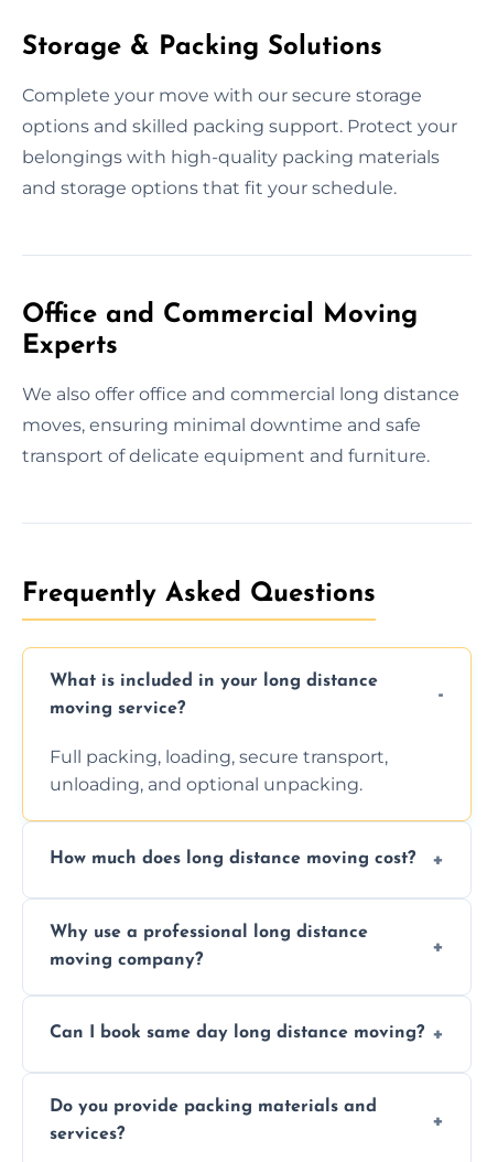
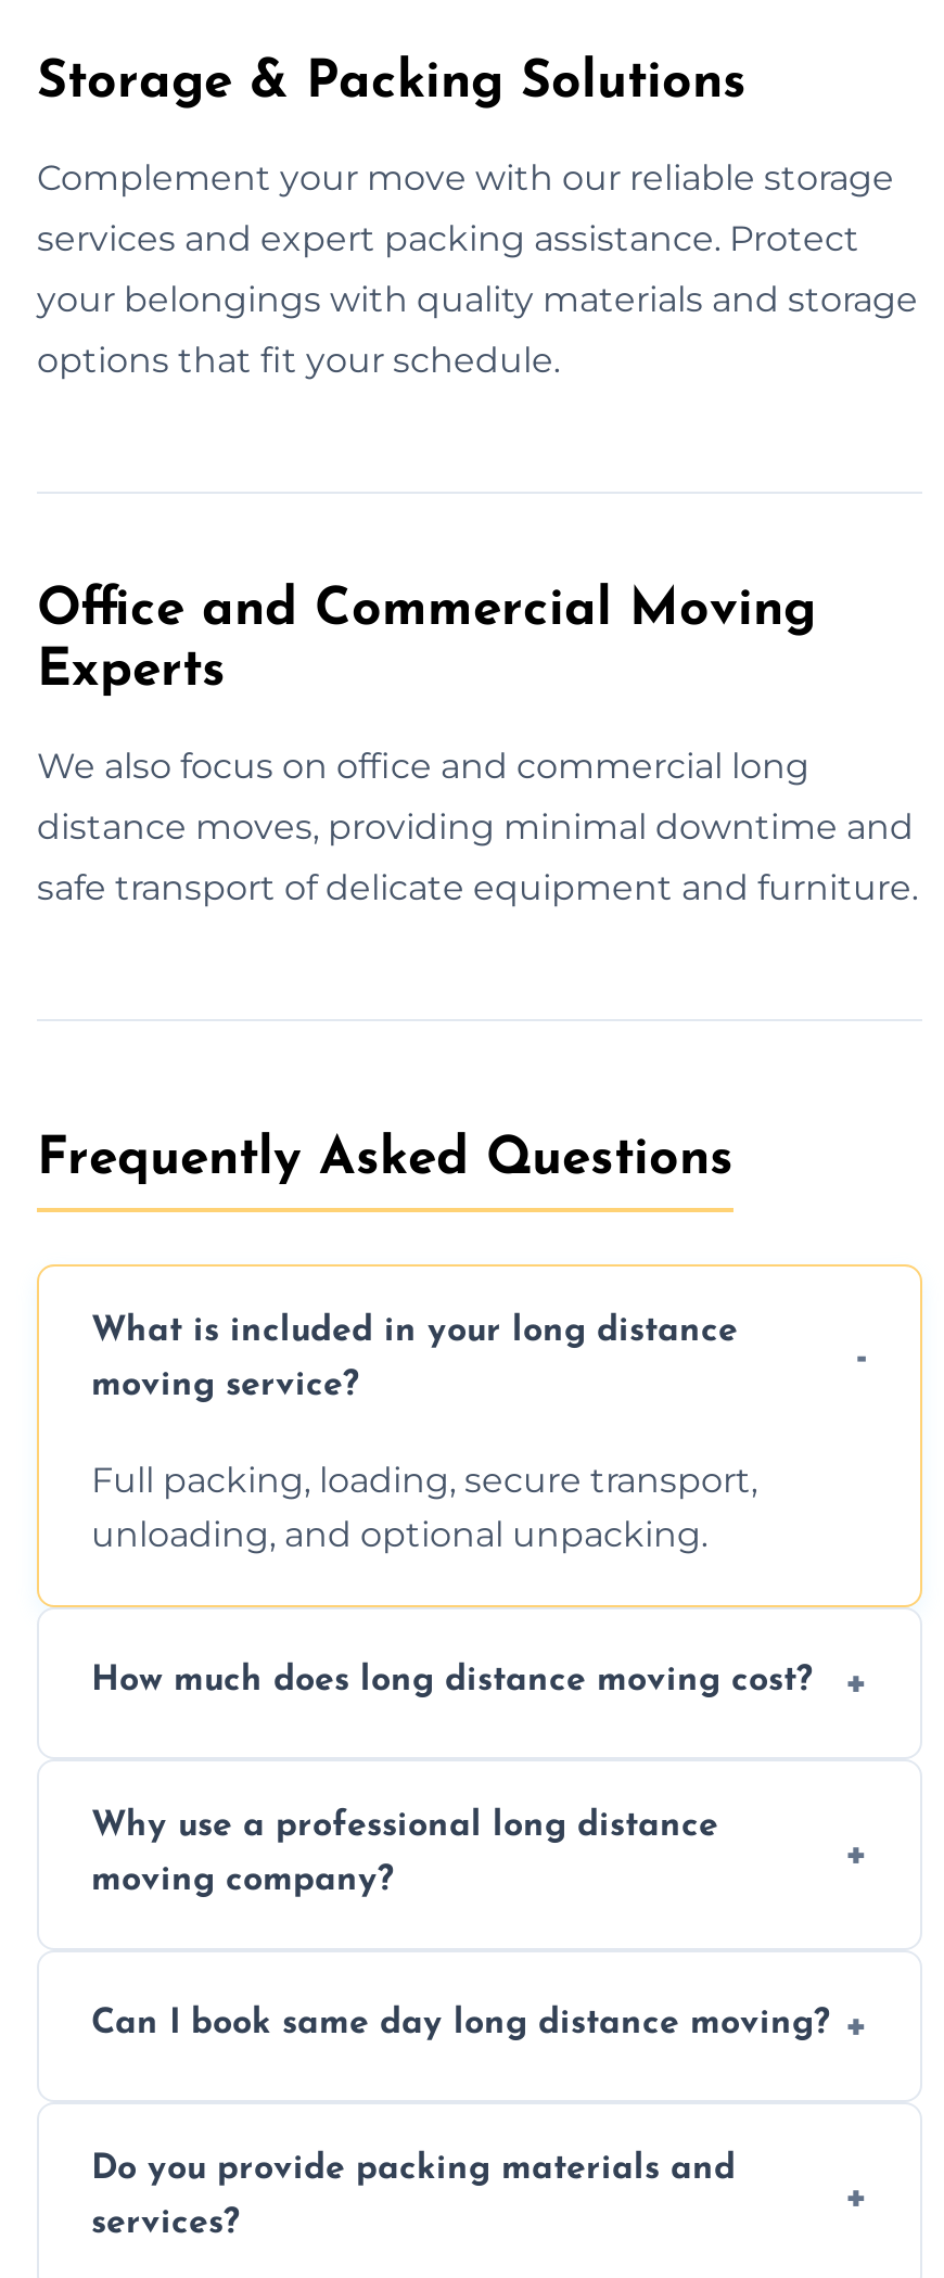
- Complete your move with our secure storage
+ Complement your move with our reliable storage

- options and skilled packing support. Protect your
+ services and expert packing assistance. Protect

- belongings with high-quality packing materials
+ your belongings with quality materials and storage

- and storage options that fit your schedule.
+ options that fit your schedule.

- We also offer office and commercial long distance
+ We also focus on office and commercial long

- moves, ensuring minimal downtime and safe
+ distance moves, providing minimal downtime and

- transport of delicate equipment and furniture.
+ safe transport of delicate equipment and furniture.
